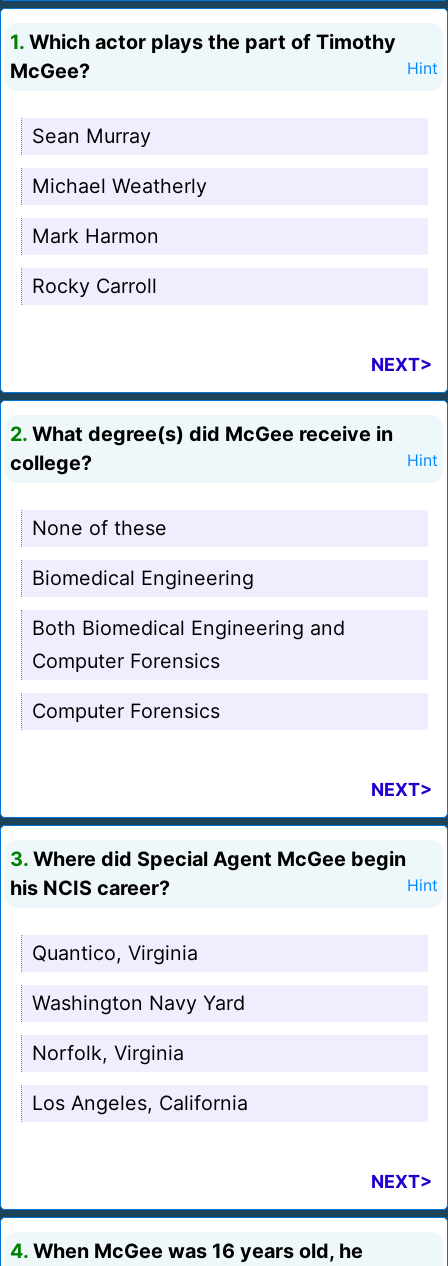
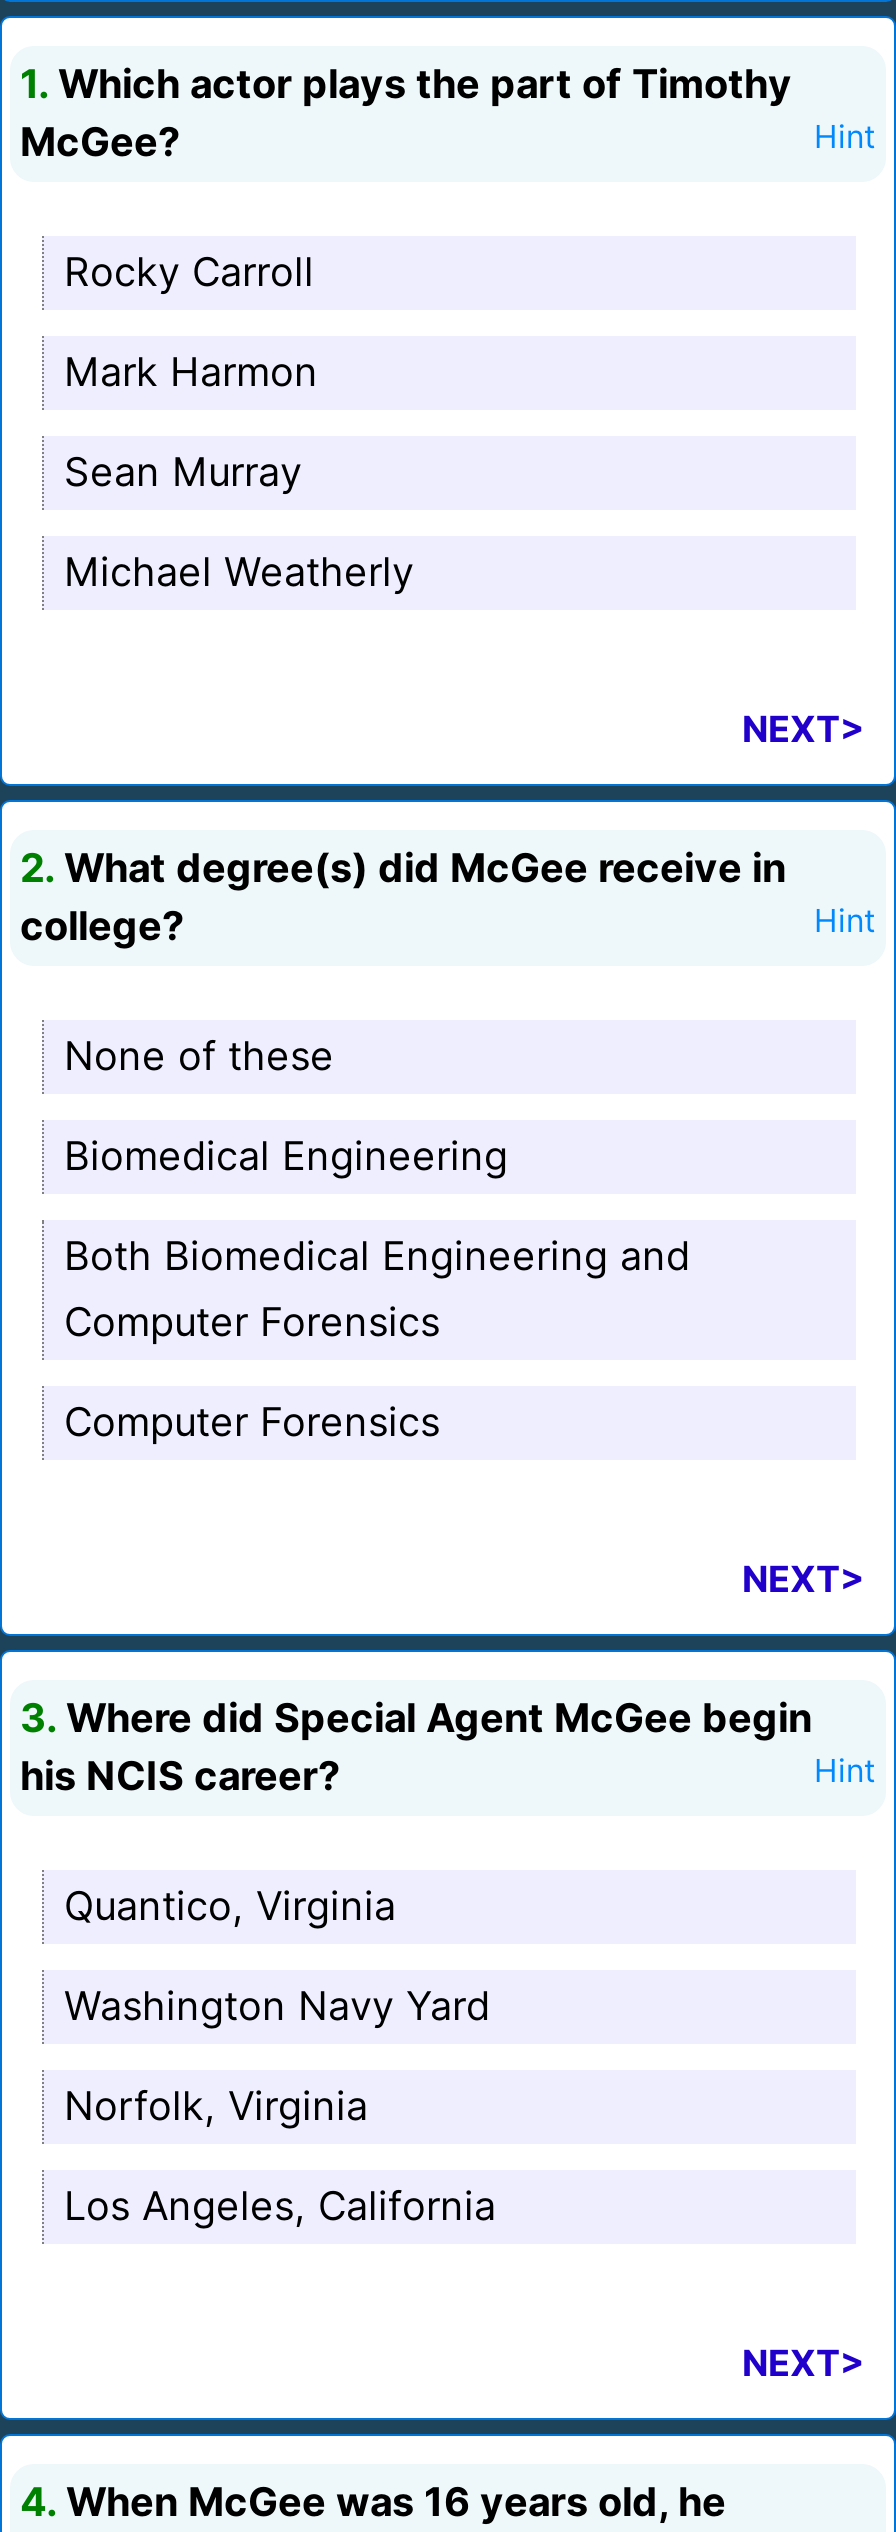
moved down: Sean Murray | Michael Weatherly

moved up: Mark Harmon | Rocky Carroll
